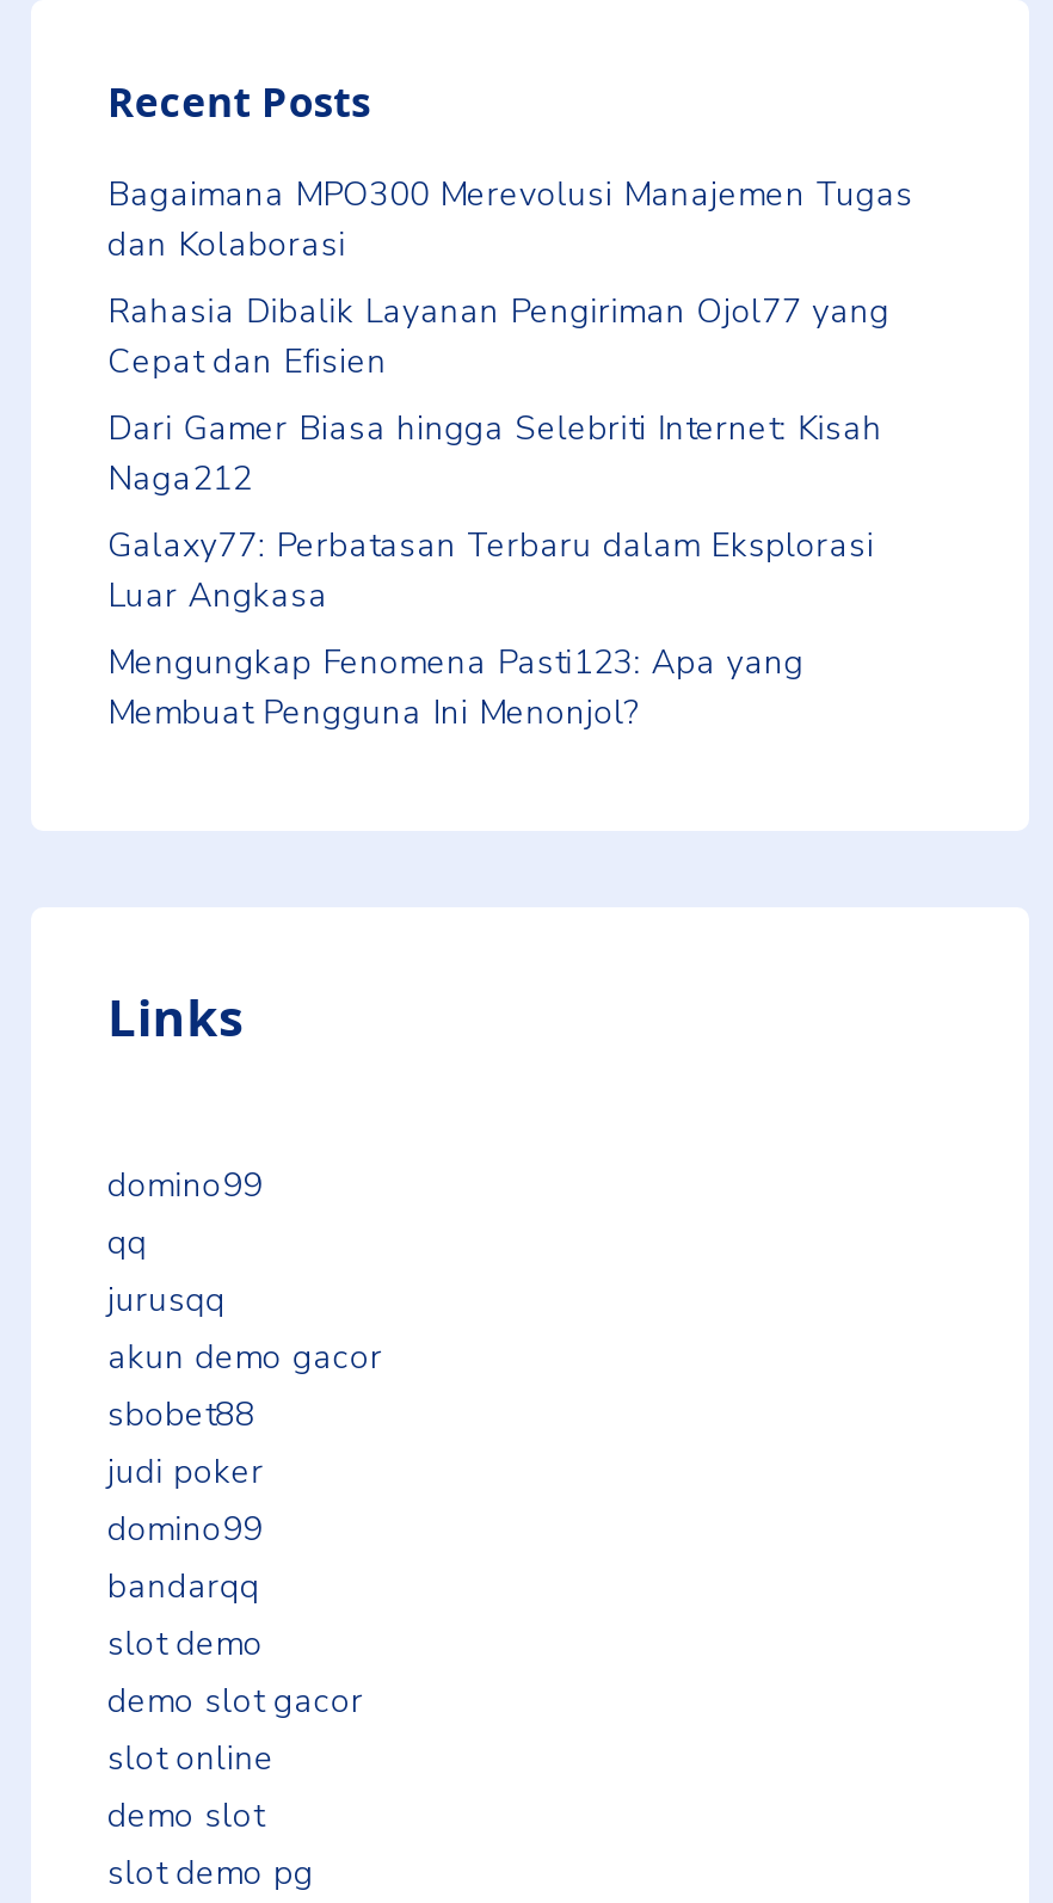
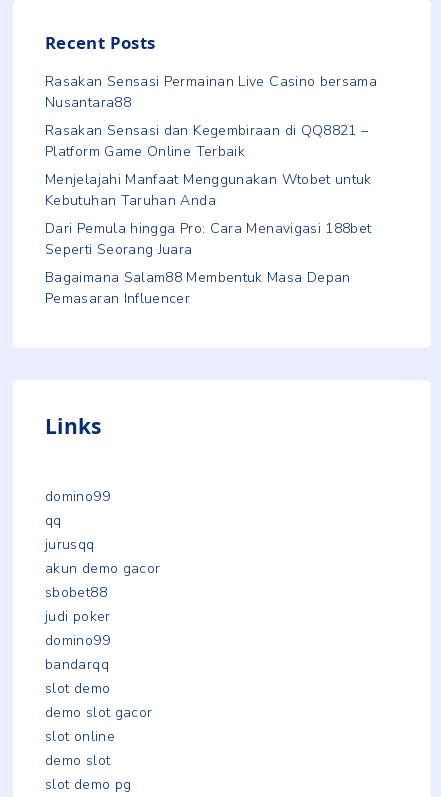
- Bagaimana MPO300 Merevolusi Manajemen Tugas
- dan Kolaborasi
+ Rasakan Sensasi Permainan Live Casino bersama
+ Nusantara88

- Rahasia Dibalik Layanan Pengiriman Ojol77 yang
- Cepat dan Efisien
+ Rasakan Sensasi dan Kegembiraan di QQ8821 –
+ Platform Game Online Terbaik

- Dari Gamer Biasa hingga Selebriti Internet: Kisah
- Naga212
+ Menjelajahi Manfaat Menggunakan Wtobet untuk
+ Kebutuhan Taruhan Anda

- Galaxy77: Perbatasan Terbaru dalam Eksplorasi
- Luar Angkasa
+ Dari Pemula hingga Pro: Cara Menavigasi 188bet
+ Seperti Seorang Juara

- Mengungkap Fenomena Pasti123: Apa yang
- Membuat Pengguna Ini Menonjol?
+ Bagaimana Salam88 Membentuk Masa Depan
+ Pemasaran Influencer
